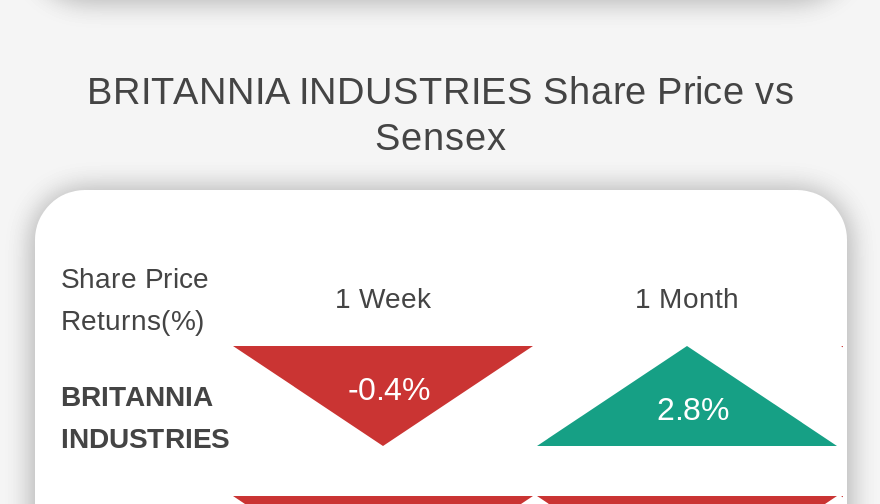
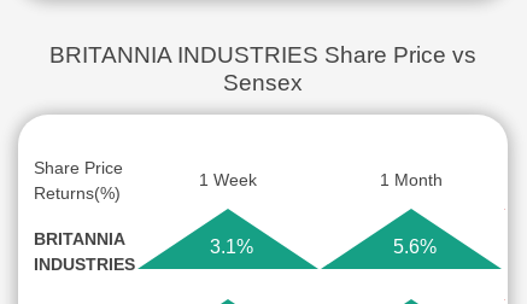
- -0.4%
+ 3.1%

- 2.8%
+ 5.6%
